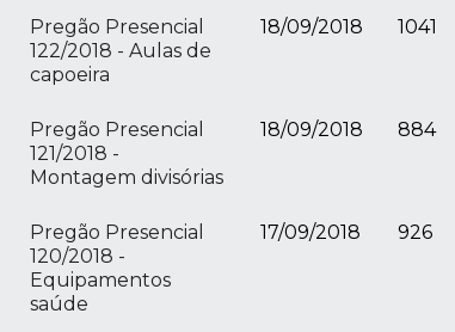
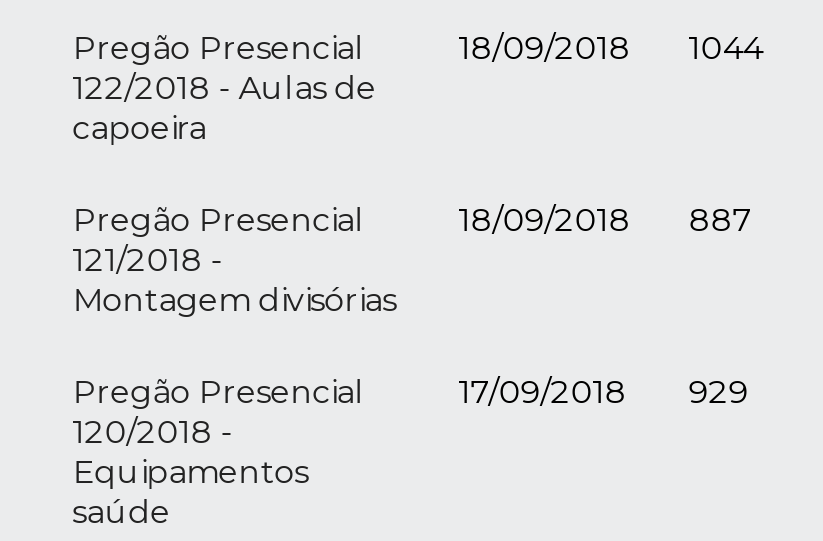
- 18/09/2018 1041
+ 18/09/2018 1044

- 18/09/2018 884
+ 18/09/2018 887

- 17/09/2018 926
+ 17/09/2018 929
